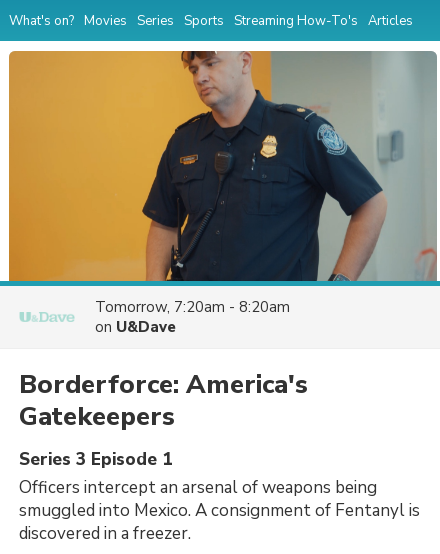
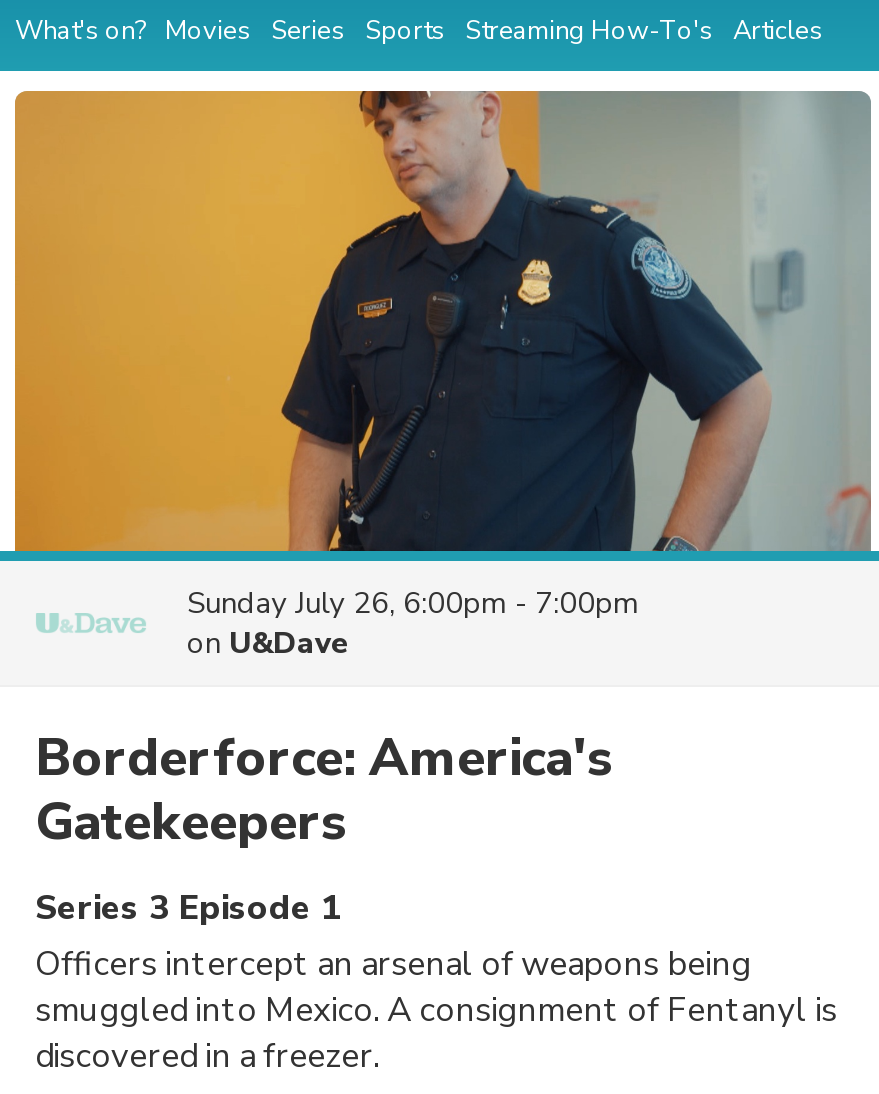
- Tomorrow, 7:20am - 8:20am
+ Sunday July 26, 6:00pm - 7:00pm
